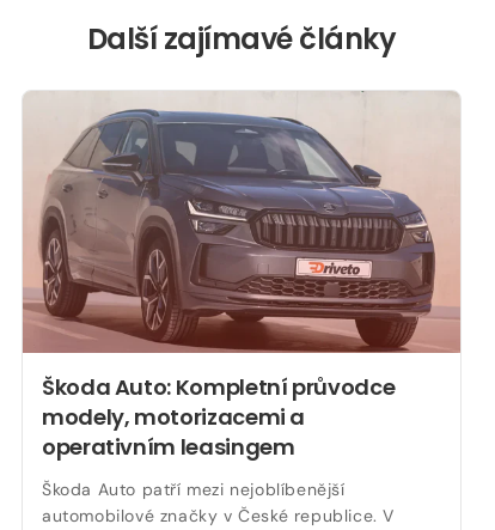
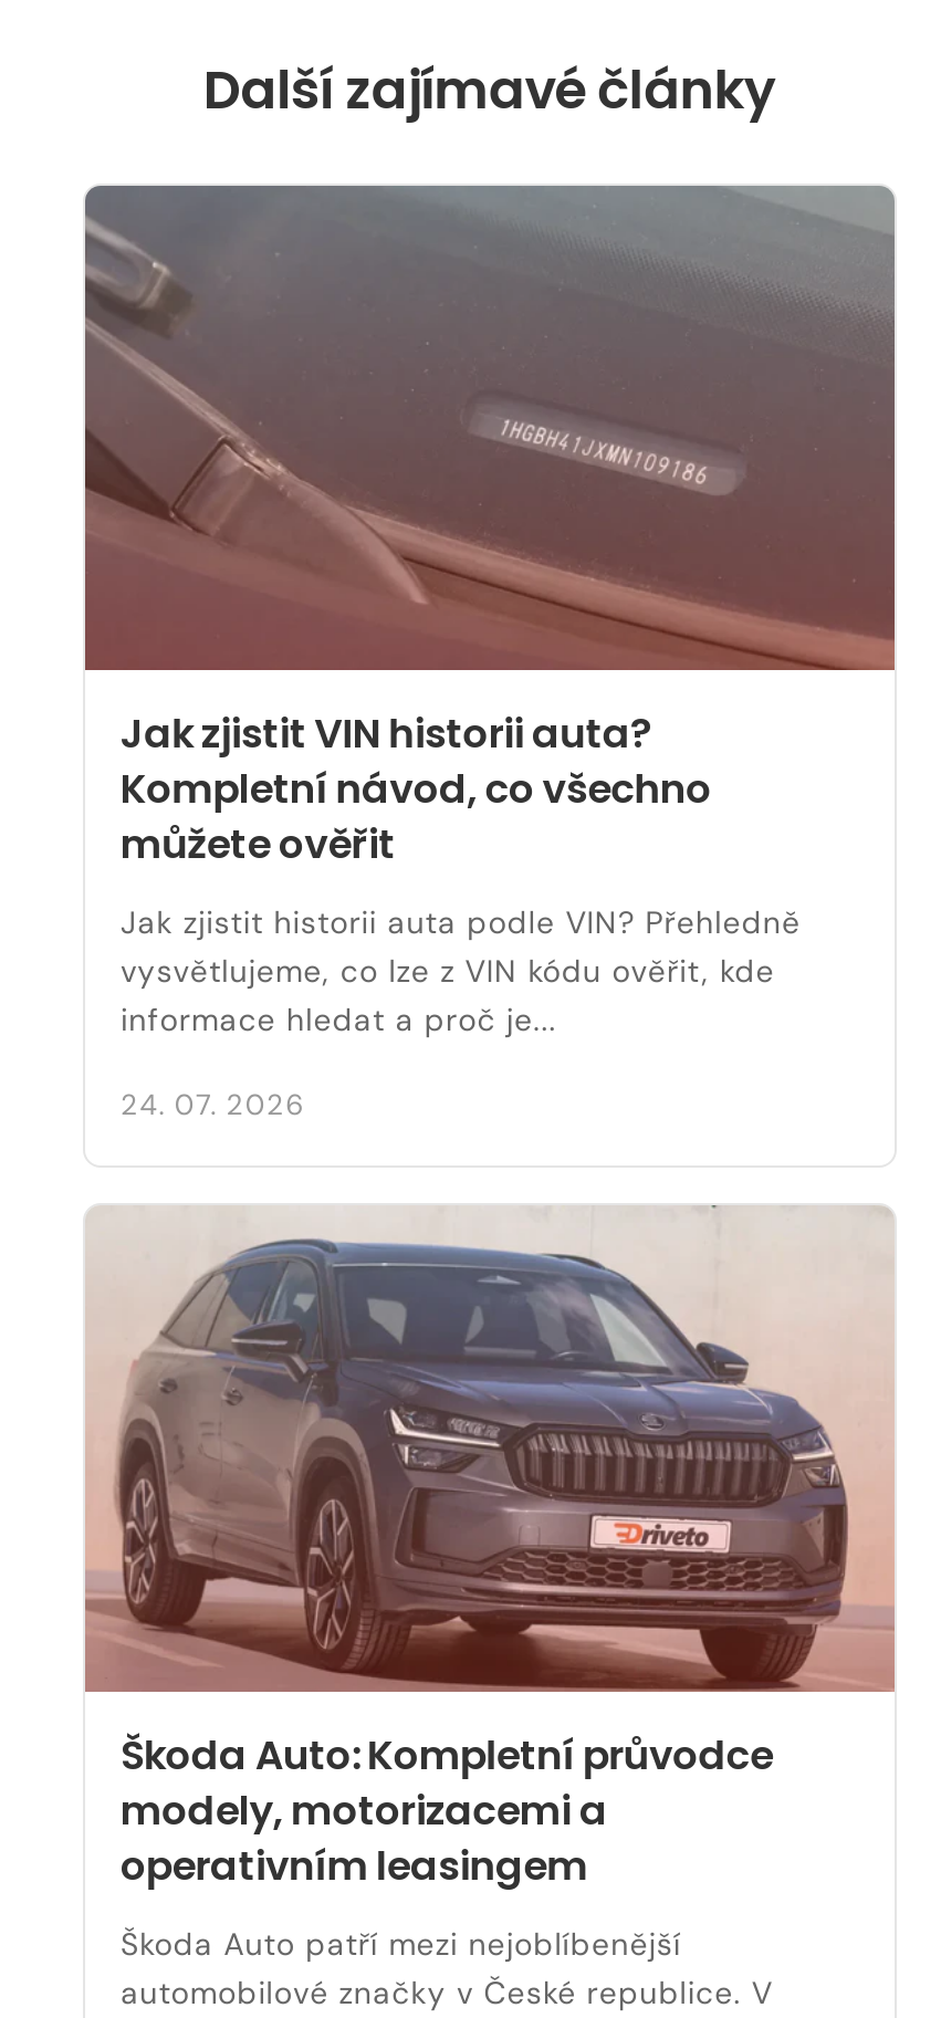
+ [image]
+ Jak zjistit VIN historii auta?
+ Kompletní návod, co všechno
+ můžete ověřit
+ Jak zjistit historii auta podle VIN? Přehledně
+ vysvětlujeme, co lze z VIN kódu ověřit, kde
+ informace hledat a proč je...
+ 24. 07. 2026
